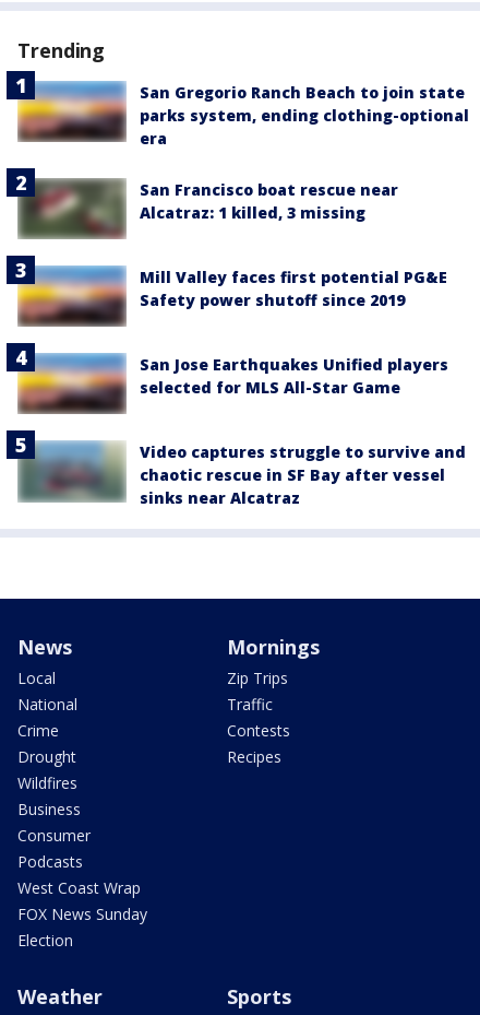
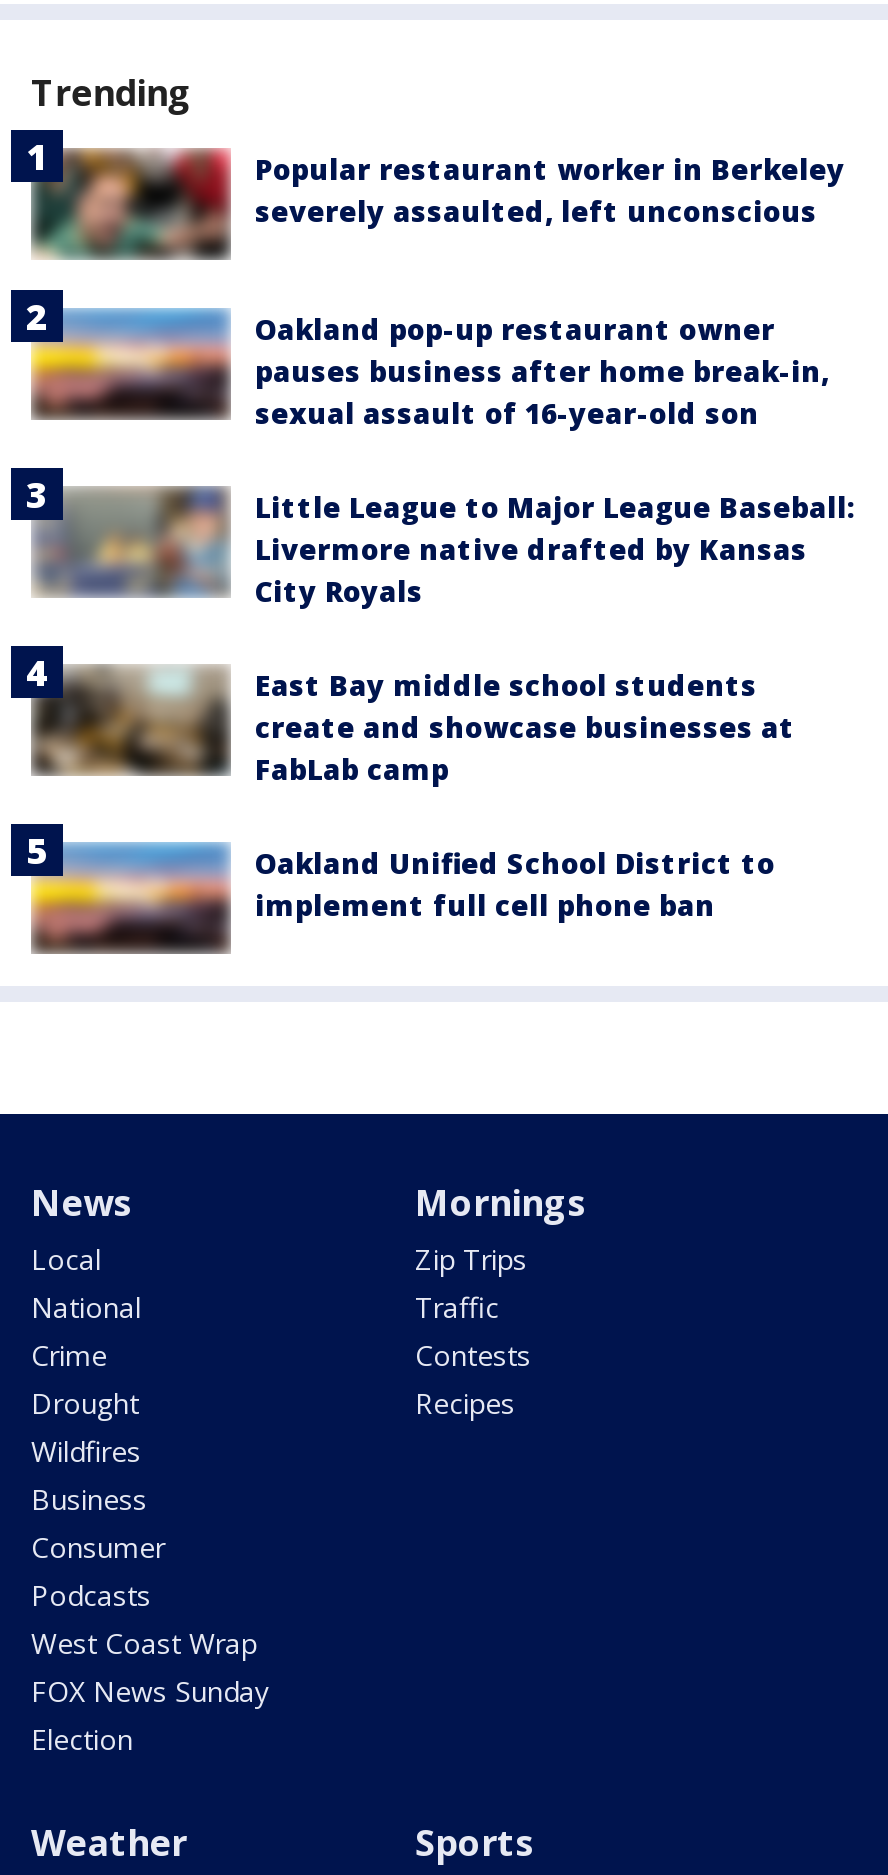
- [image]
- San Gregorio Ranch Beach to join state
- parks system, ending clothing-optional
- era
+ [image]
+ Popular restaurant worker in Berkeley
+ severely assaulted, left unconscious

- [image]
- San Francisco boat rescue near
- Alcatraz: 1 killed, 3 missing
+ [image]
+ Oakland pop-up restaurant owner
+ pauses business after home break-in,
+ sexual assault of 16-year-old son

- [image]
- Mill Valley faces first potential PG&E
- Safety power shutoff since 2019
+ [image]
+ Little League to Major League Baseball:
+ Livermore native drafted by Kansas
+ City Royals

- [image]
- San Jose Earthquakes Unified players
- selected for MLS All-Star Game
+ [image]
+ East Bay middle school students
+ create and showcase businesses at
+ FabLab camp

- [image]
- Video captures struggle to survive and
- chaotic rescue in SF Bay after vessel
- sinks near Alcatraz
+ [image]
+ Oakland Unified School District to
+ implement full cell phone ban
